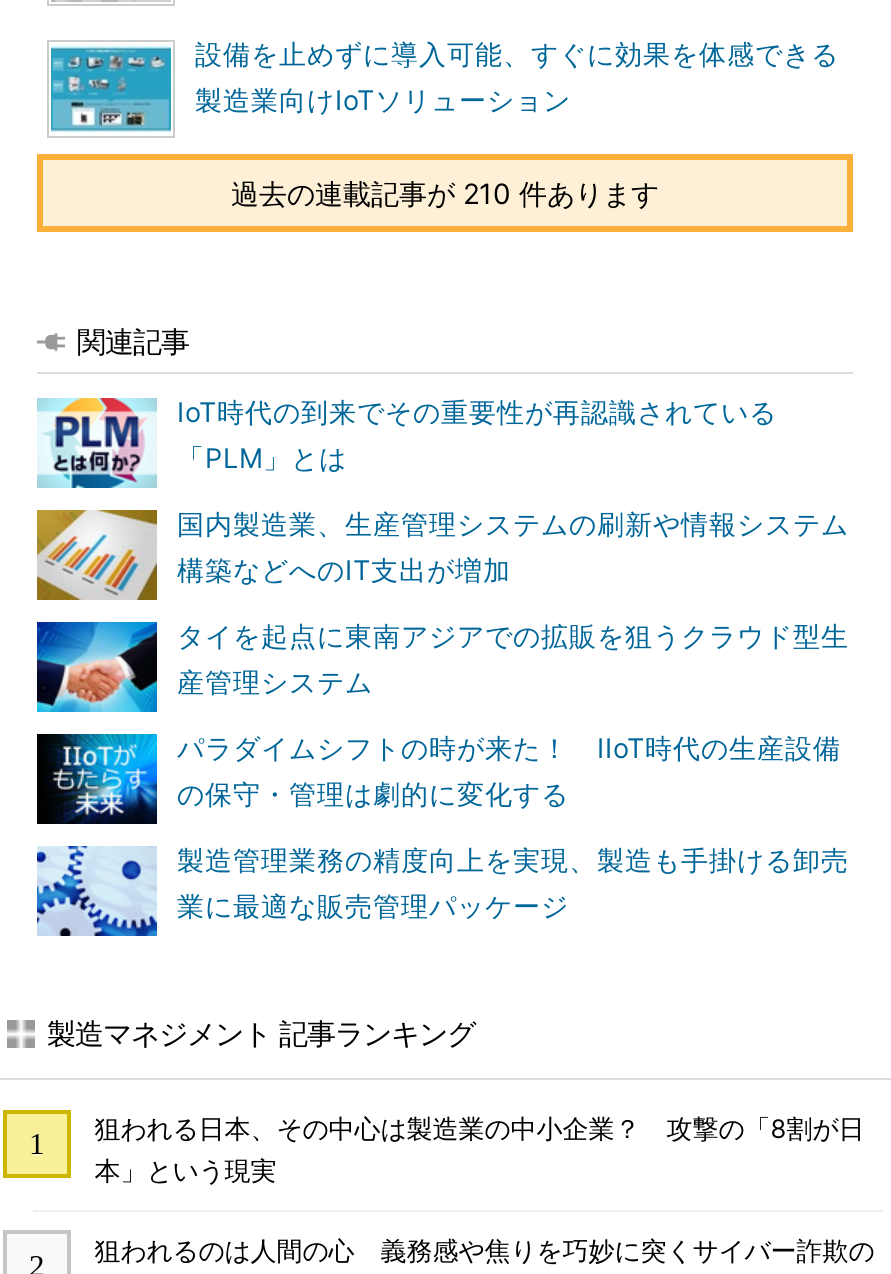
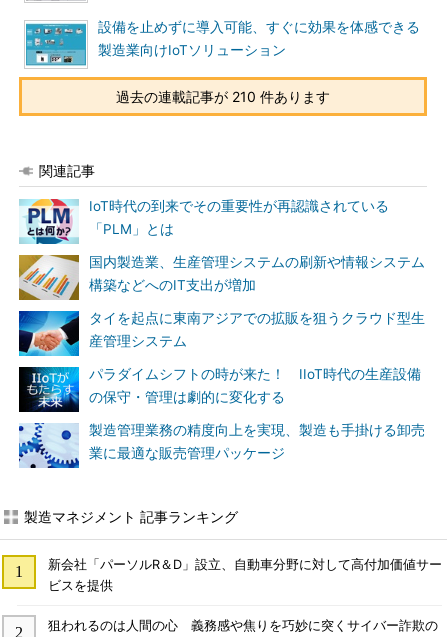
- 狙われる日本、その中心は製造業の中小企業？ 攻撃の「8割が日
- 本」という現実
+ 新会社「パーソルR＆D」設立、自動車分野に対して高付加価値サー
+ ビスを提供
